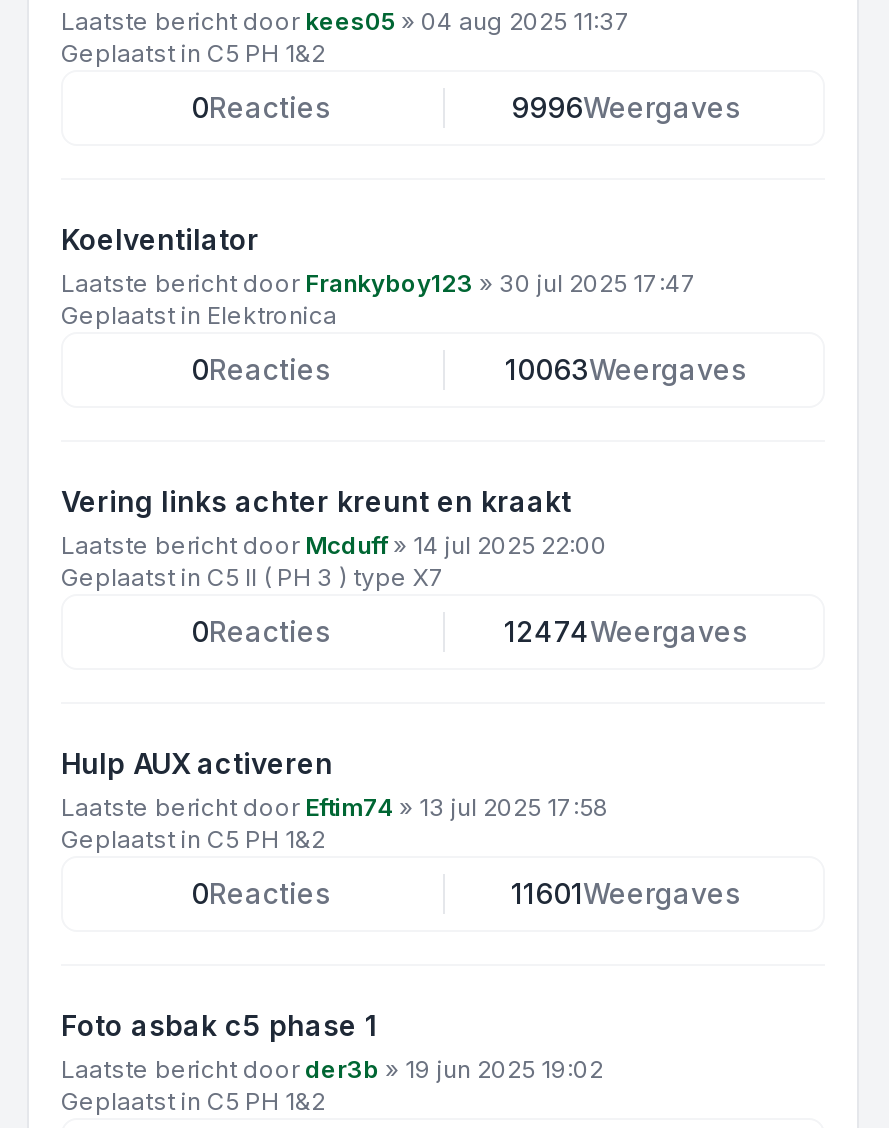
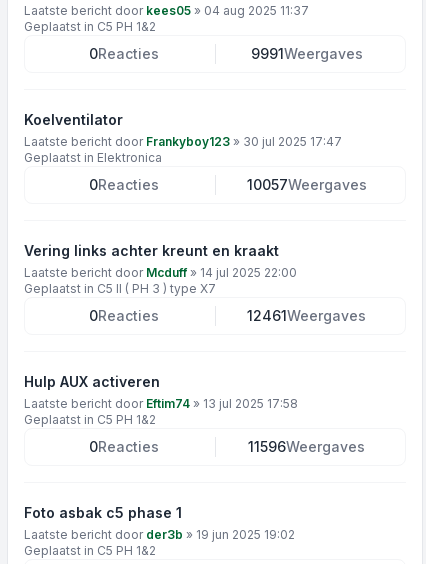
- 9996Weergaves
+ 9991Weergaves

- 10063Weergaves
+ 10057Weergaves

- 12474Weergaves
+ 12461Weergaves

- 11601Weergaves
+ 11596Weergaves
